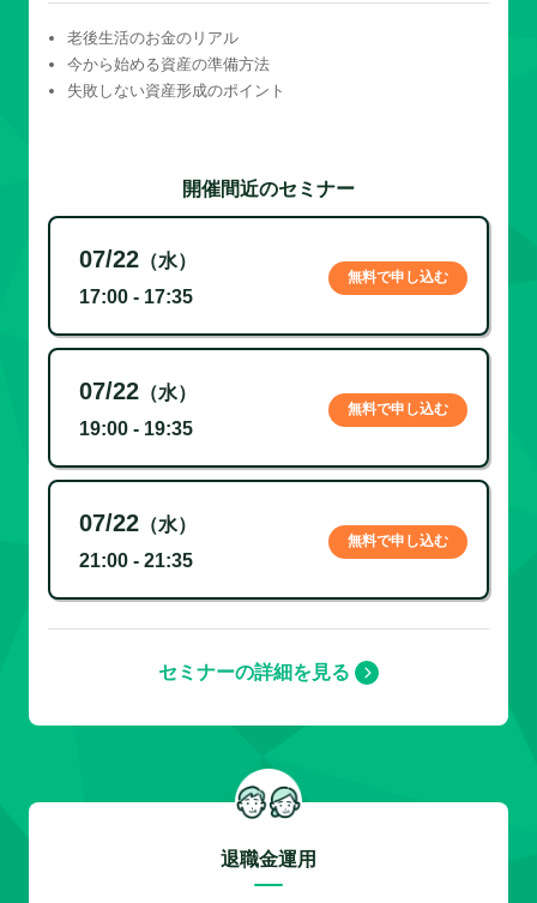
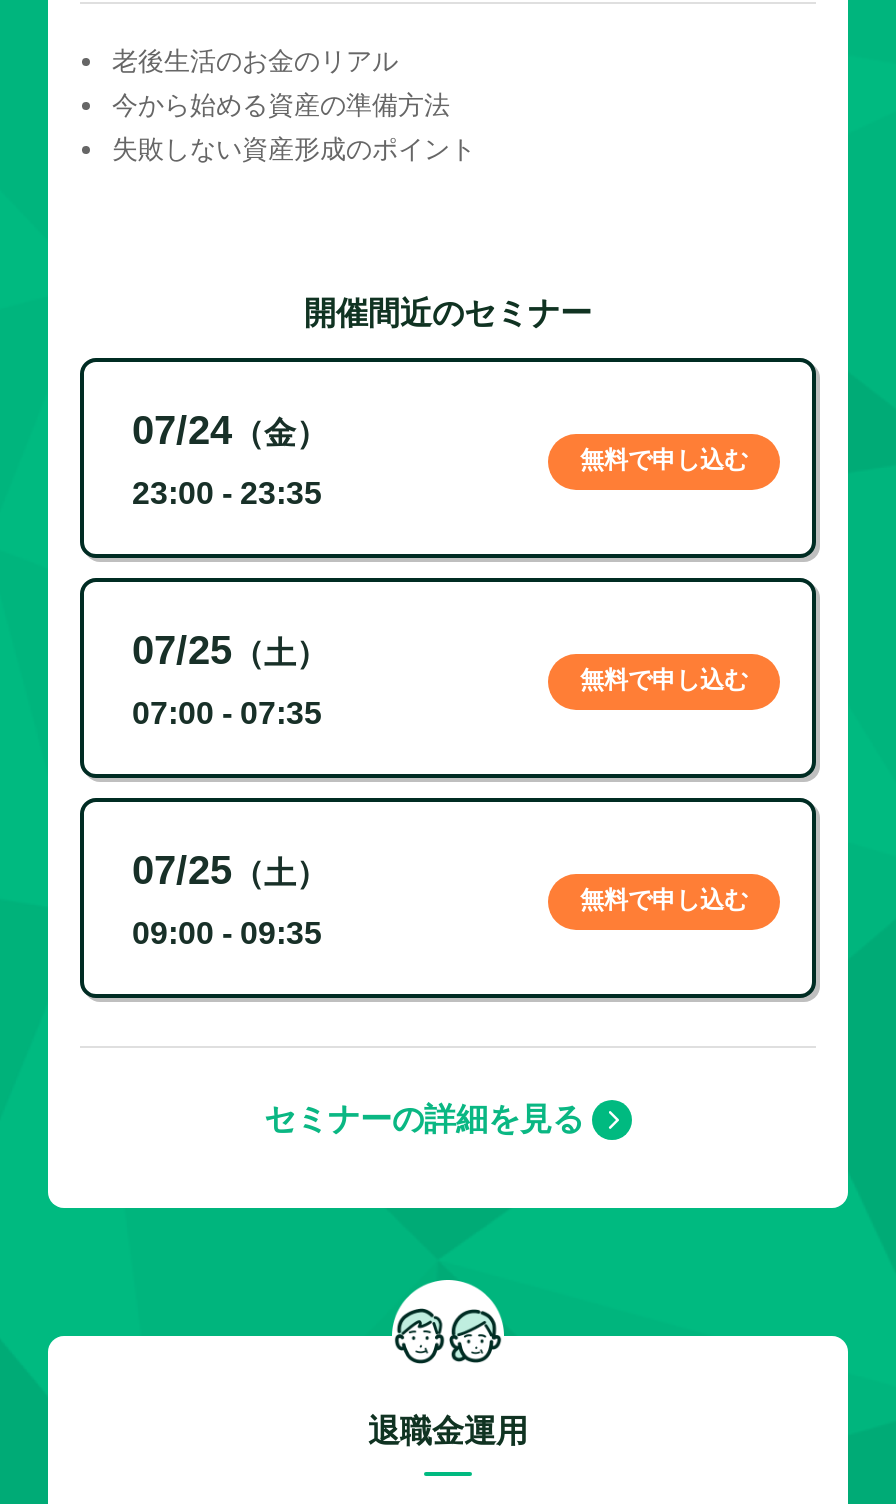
- 07/22（水）
+ 07/24（金）

- 17:00 - 17:35
+ 23:00 - 23:35

- 07/22（水）
+ 07/25（土）

- 19:00 - 19:35
+ 07:00 - 07:35

- 07/22（水）
+ 07/25（土）

- 21:00 - 21:35
+ 09:00 - 09:35
